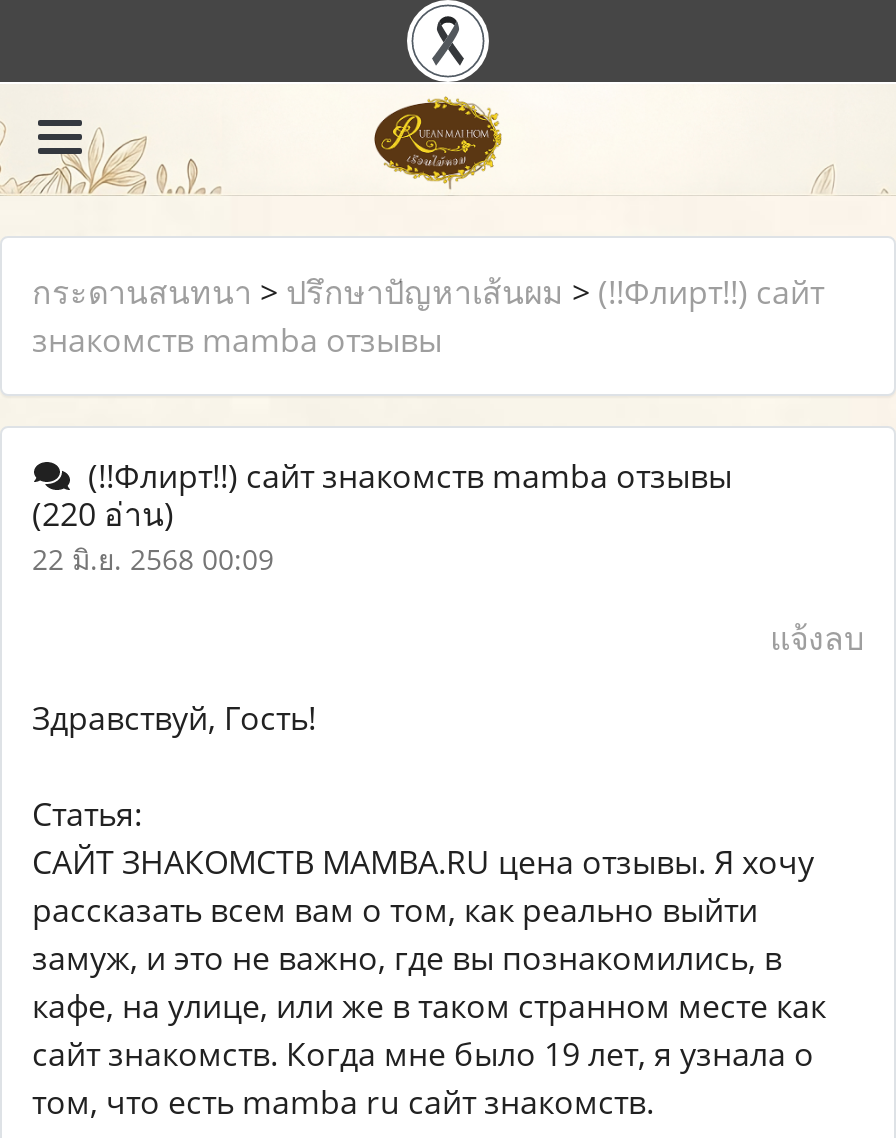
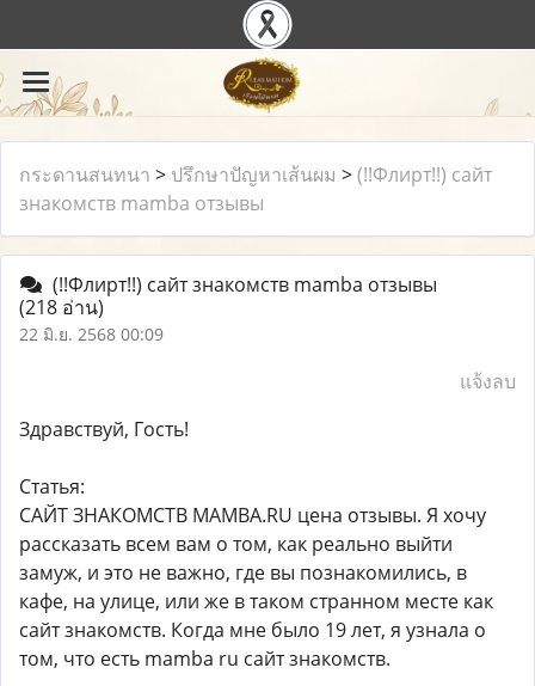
- (220 อ่าน)
+ (218 อ่าน)
